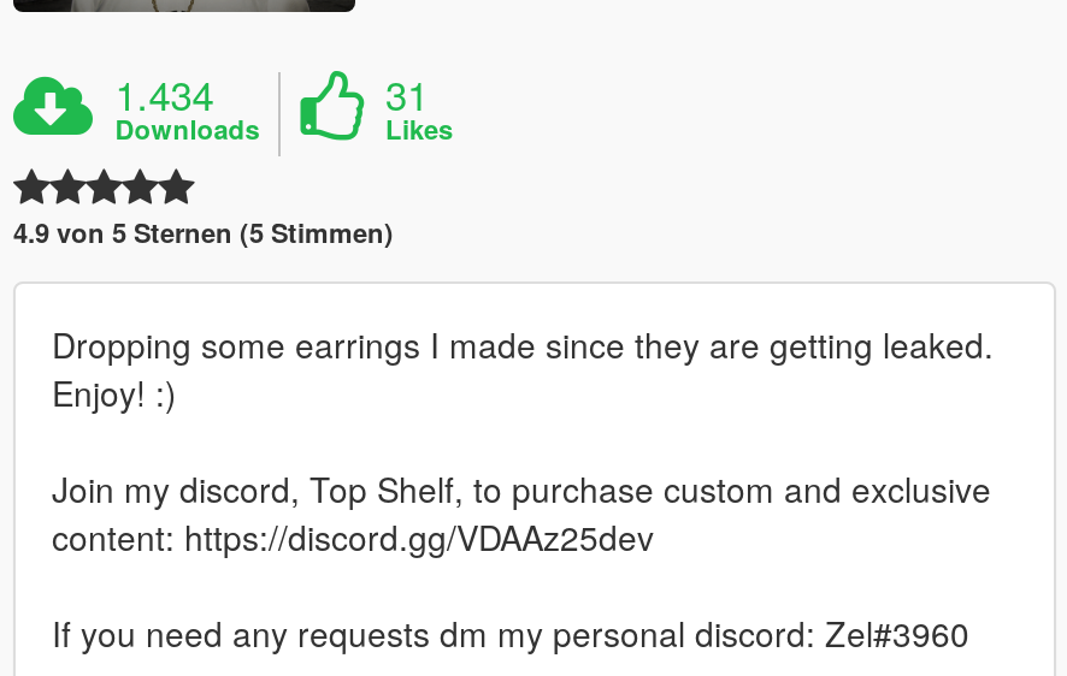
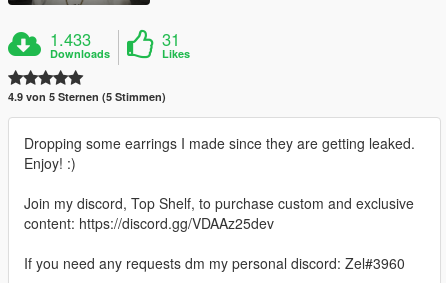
- 1.434
+ 1.433
